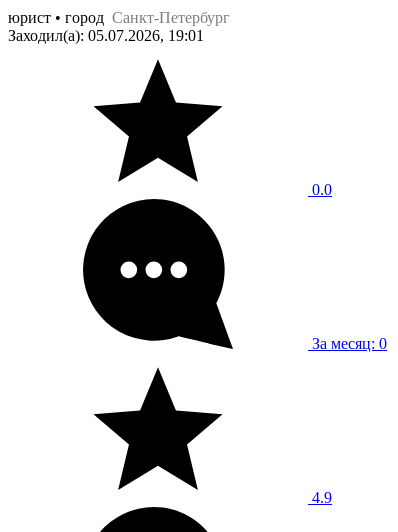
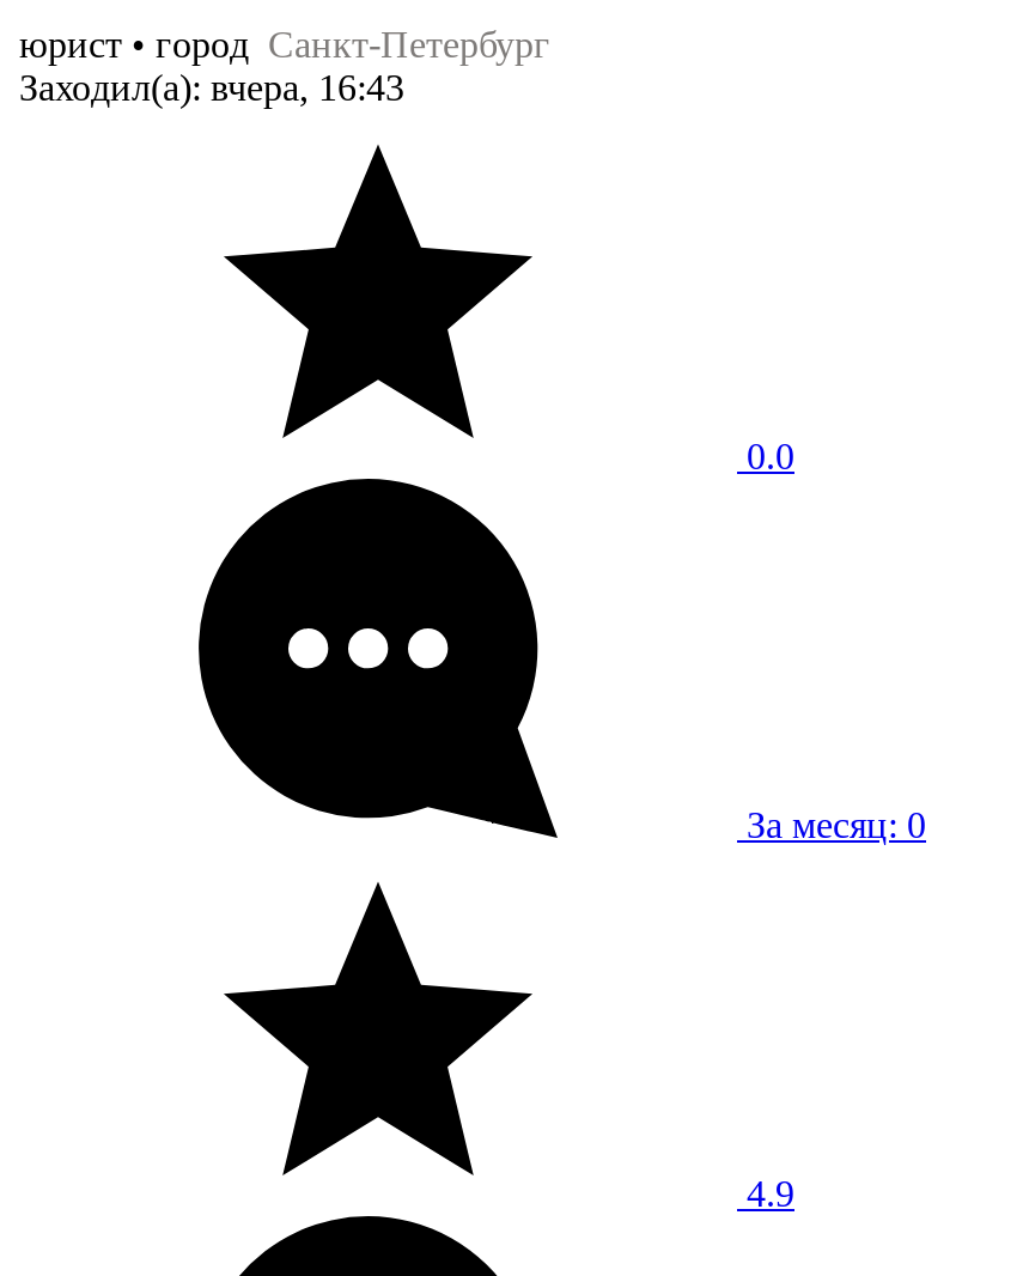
- Заходил(а): 05.07.2026, 19:01
+ Заходил(а): вчера, 16:43
